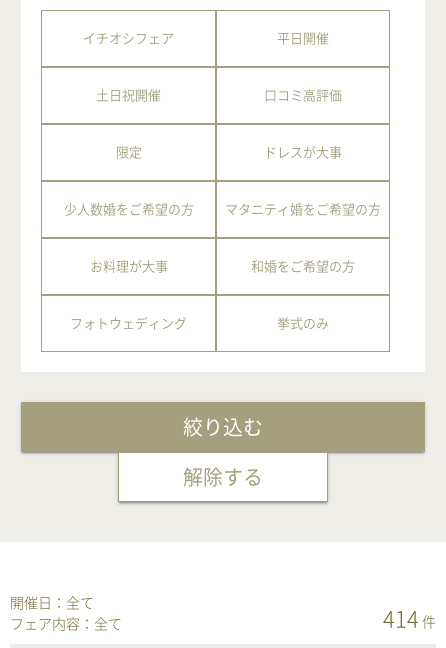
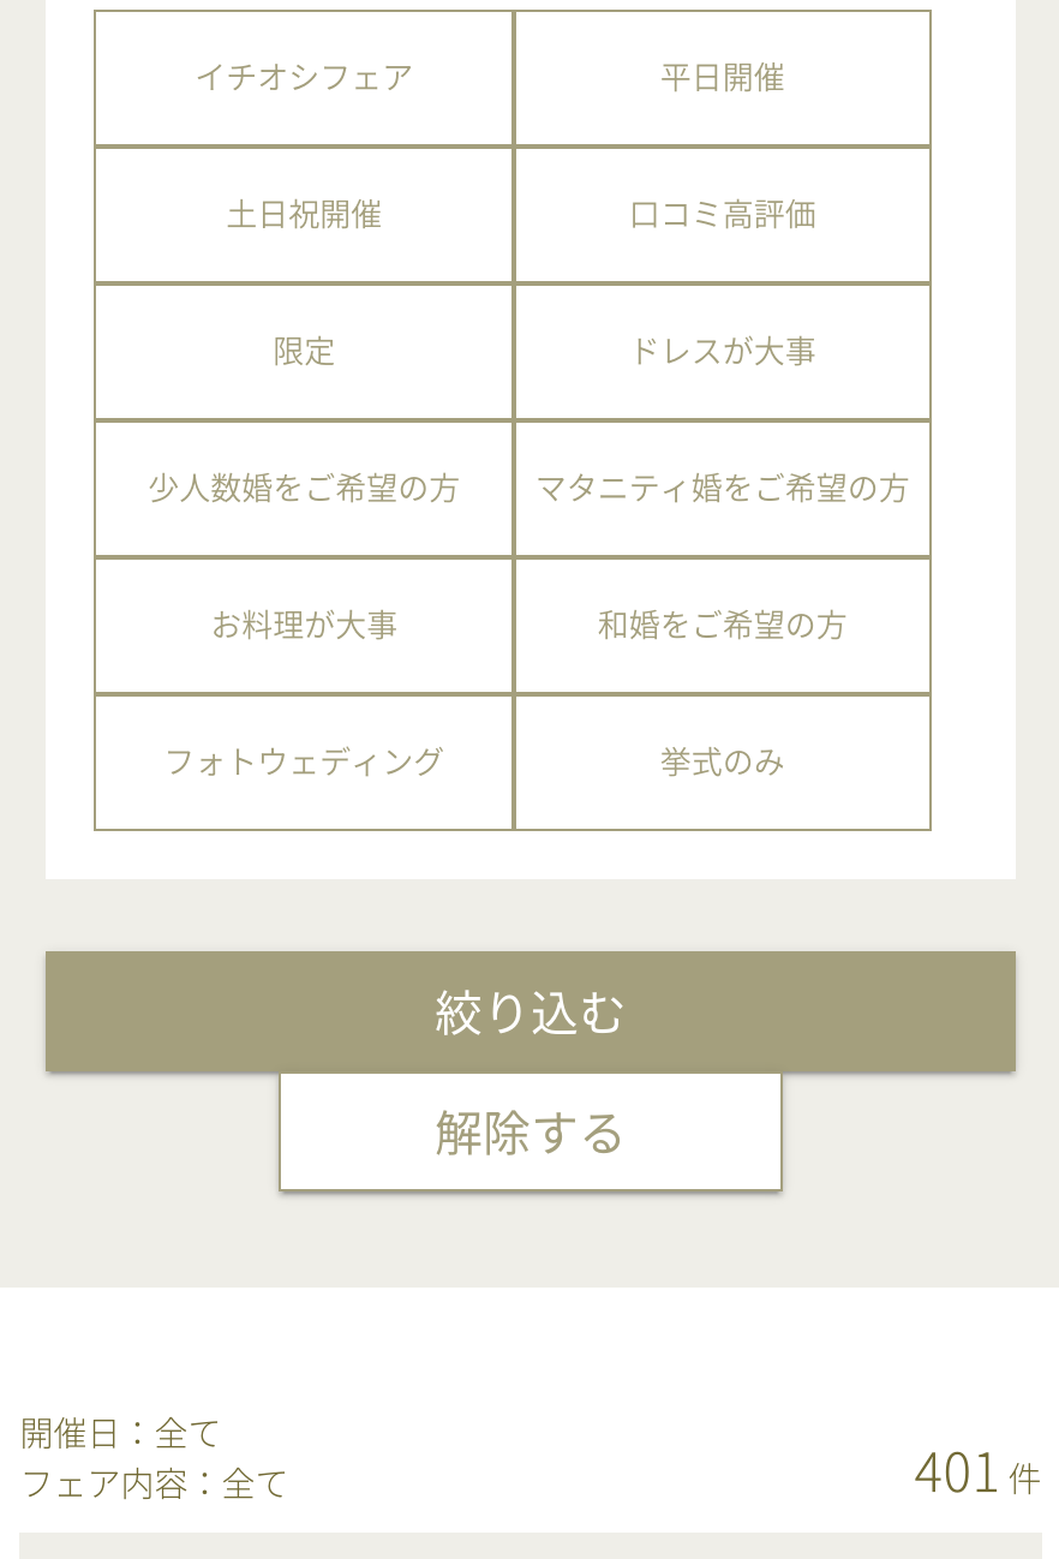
- 414件
+ 401件
